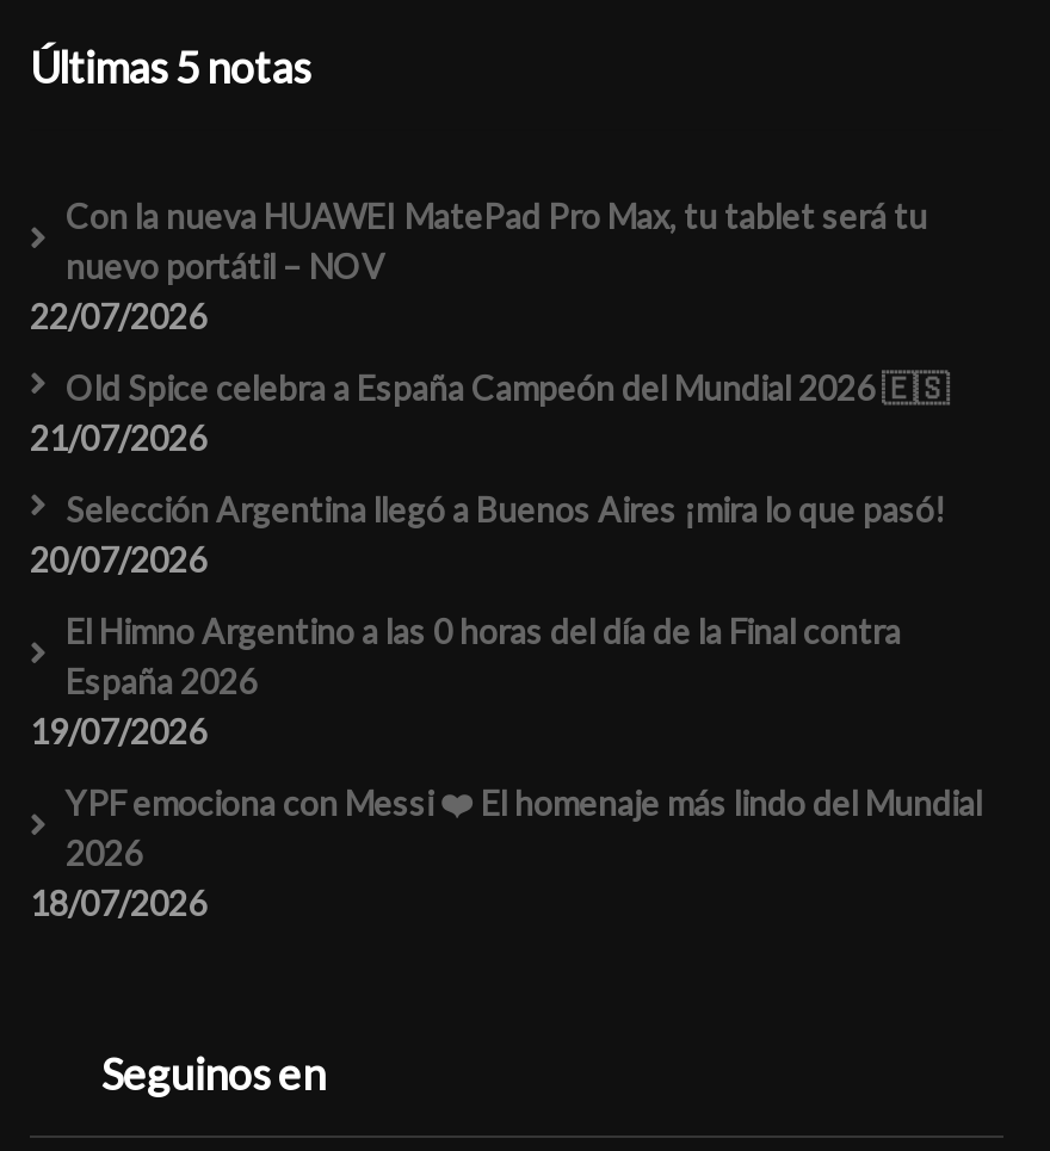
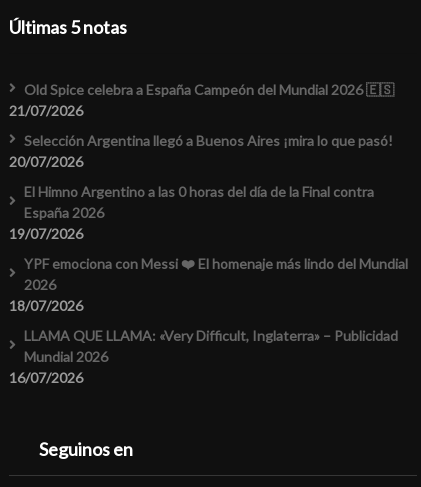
- Con la nueva HUAWEI MatePad Pro Max, tu tablet será tu
- nuevo portátil – NOV
- 22/07/2026

moved up: 21/07/2026 | Selección Argentina llegó a Buenos Aires ¡mira lo que pasó! | 20/07/2026 | El Himno Argentino a las 0 horas del día de la Final contra | España 2026 | 19/07/2026 | 2026 | 18/07/2026

+ LLAMA QUE LLAMA: «Very Difficult, Inglaterra» – Publicidad
+ Mundial 2026
+ 16/07/2026
